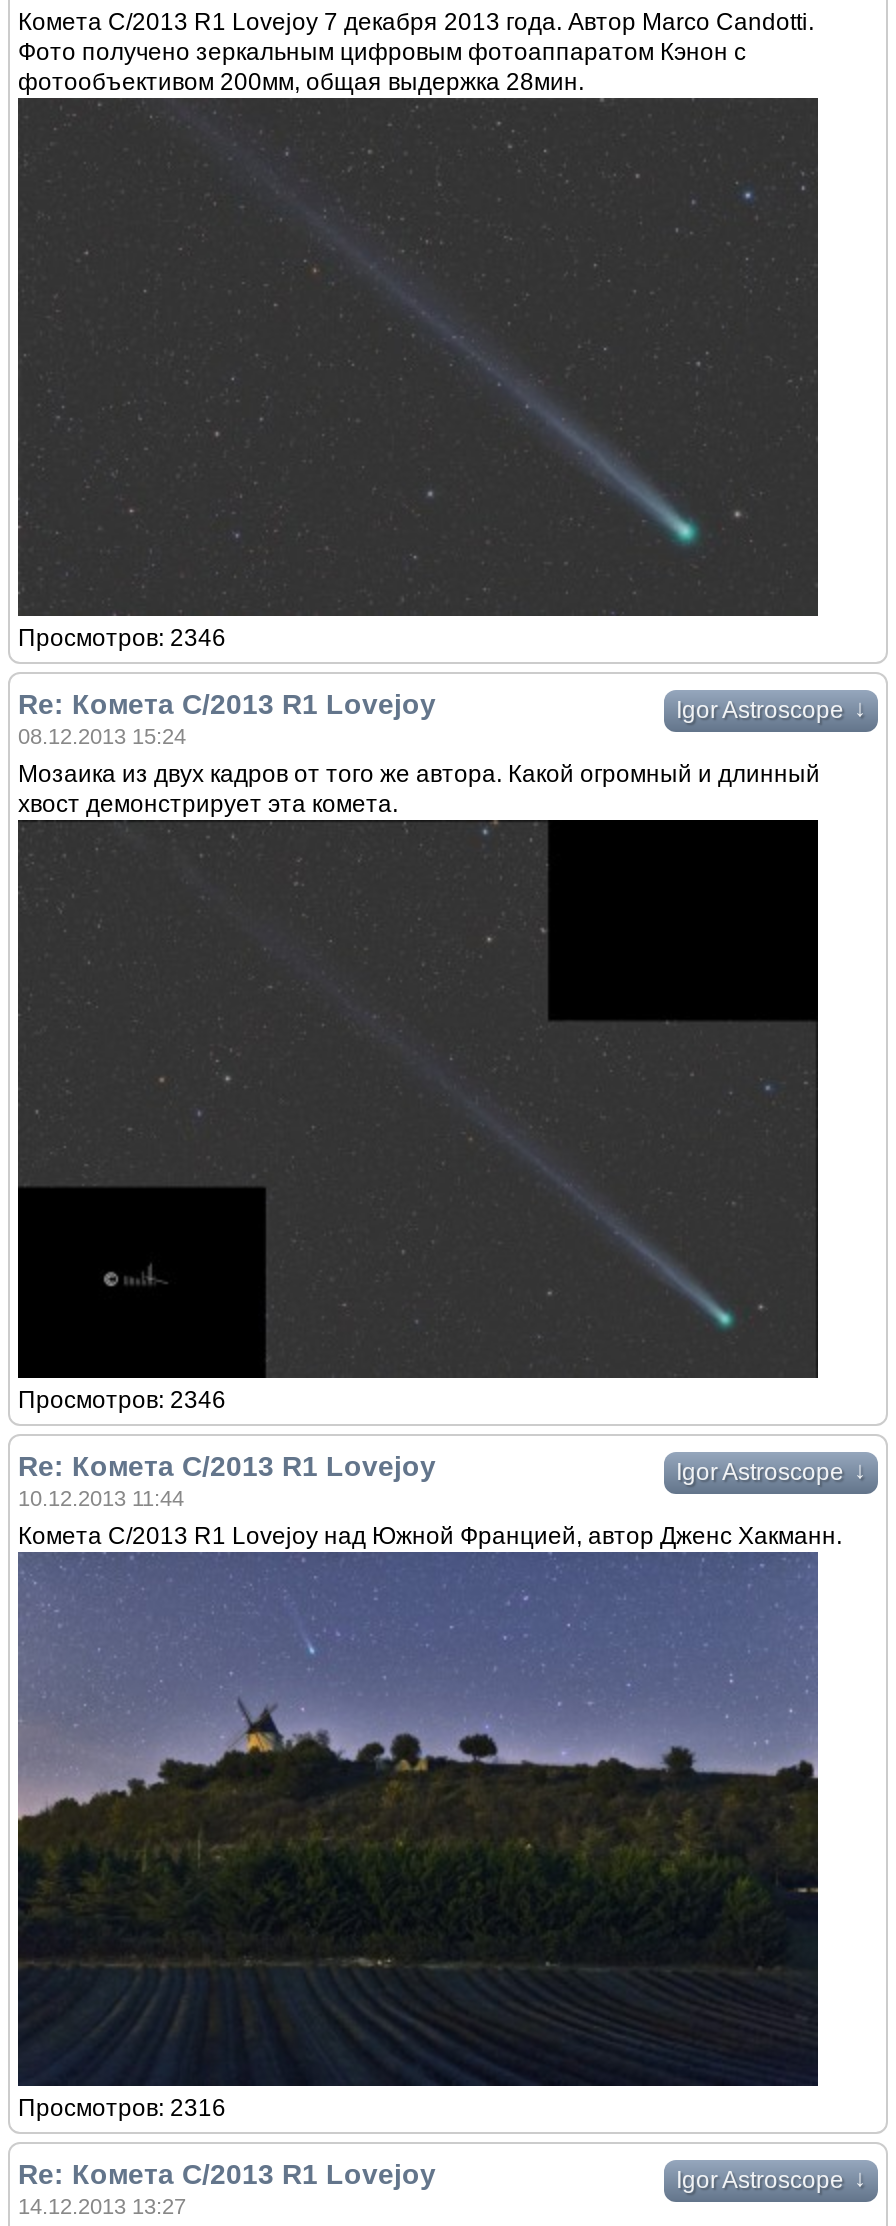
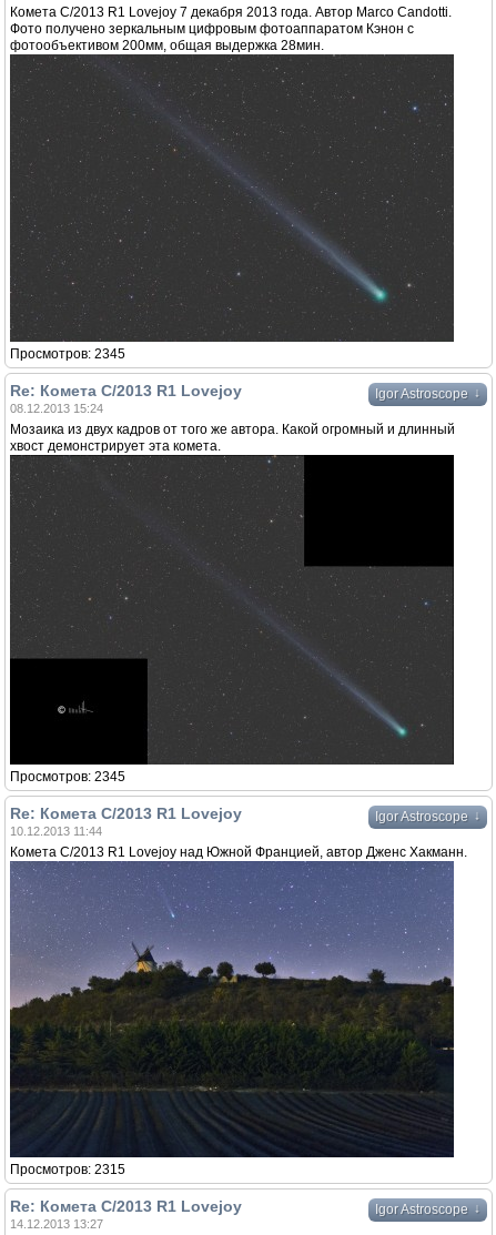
- Просмотров: 2346
+ Просмотров: 2345

- Просмотров: 2346
+ Просмотров: 2345

- Просмотров: 2316
+ Просмотров: 2315
